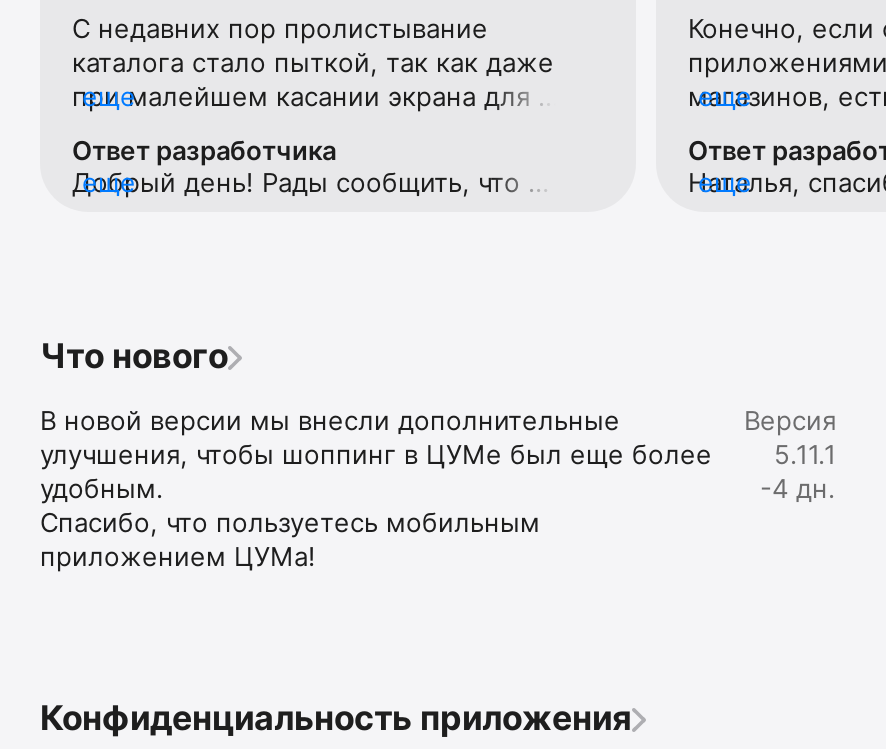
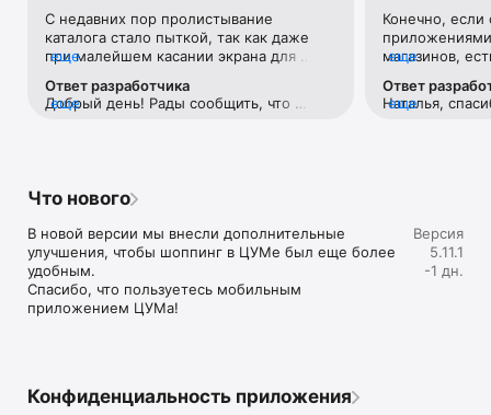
- -4 дн.
+ -1 дн.
